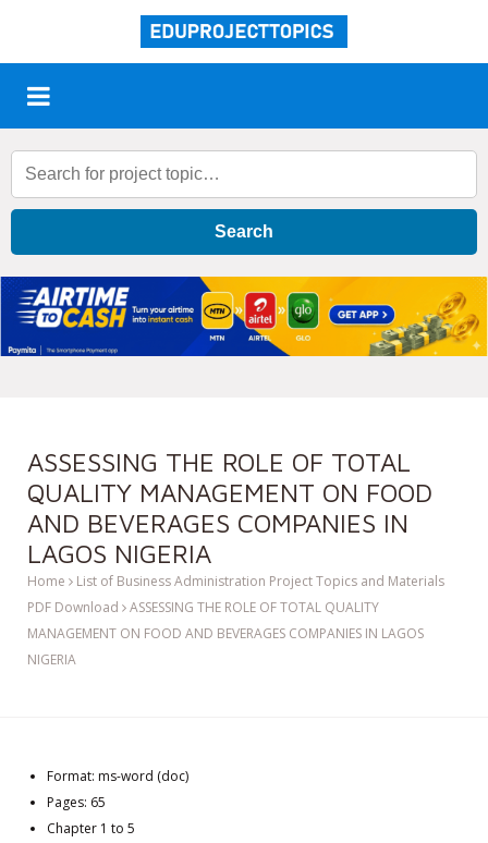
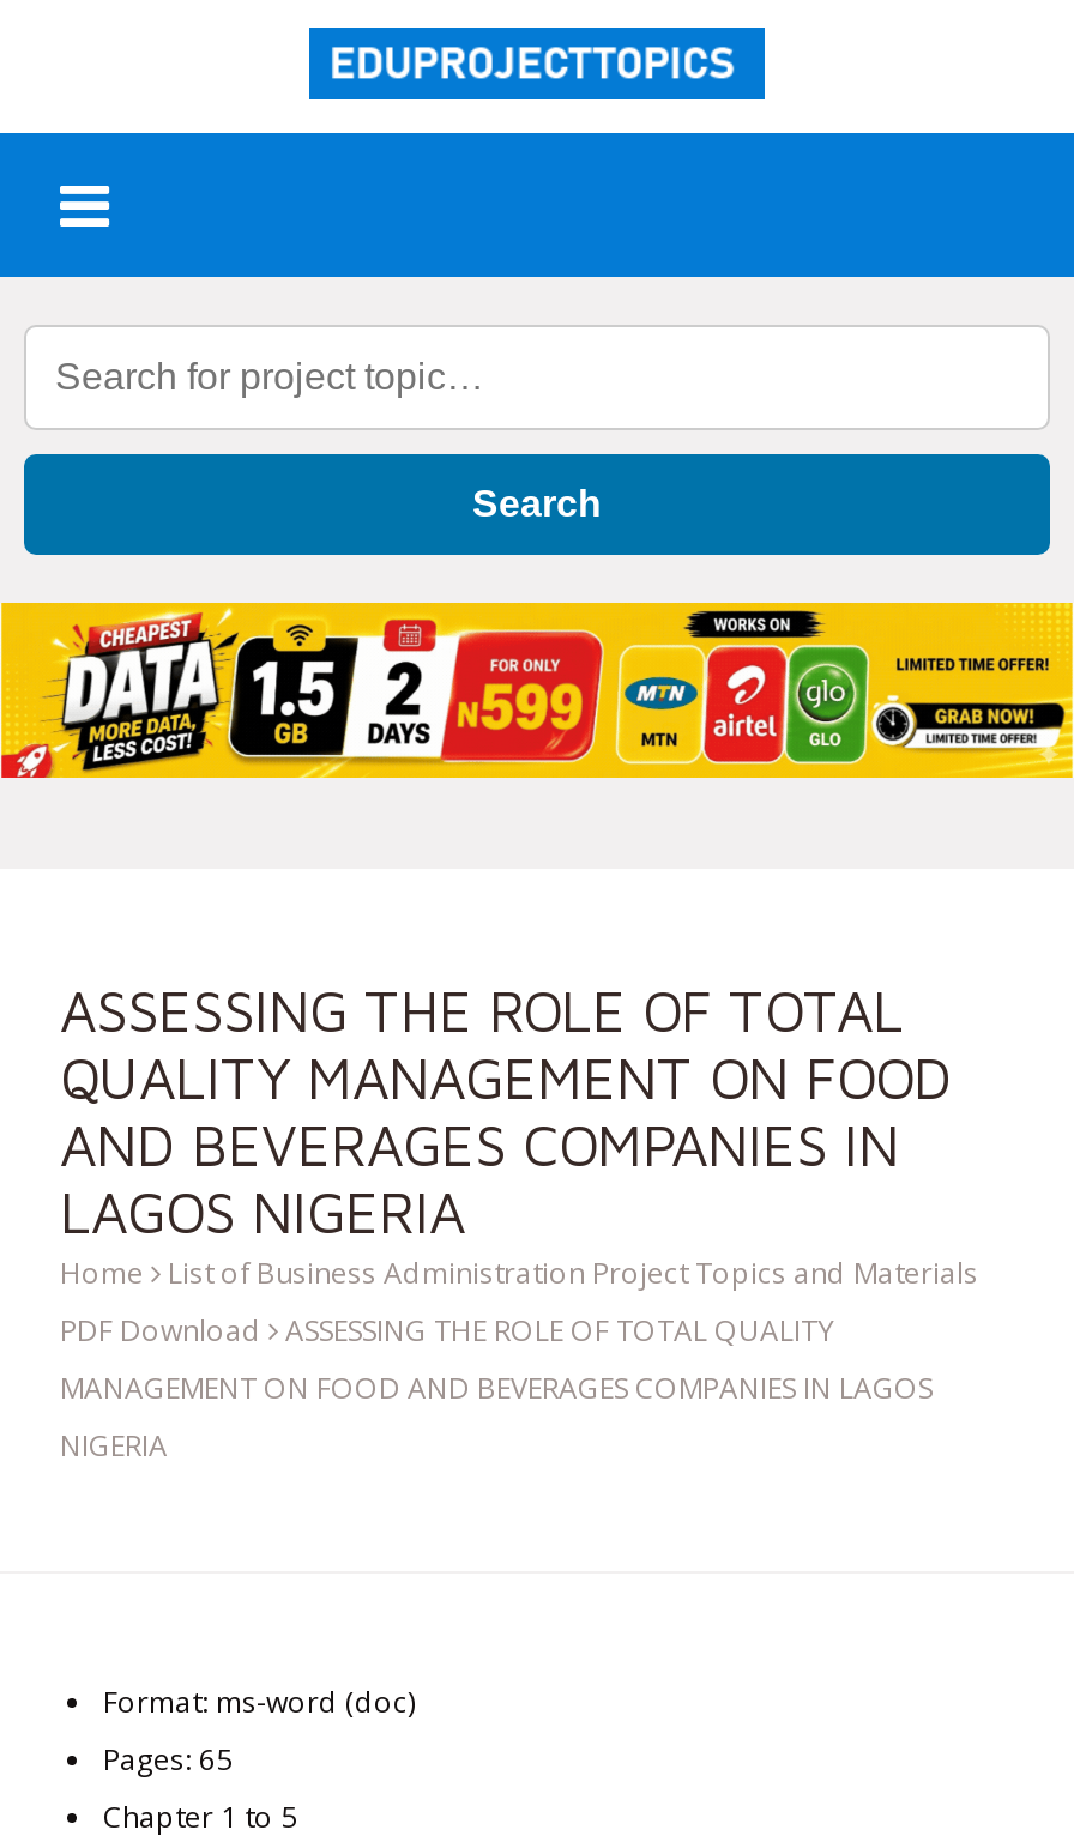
- [image]
+ [image]
